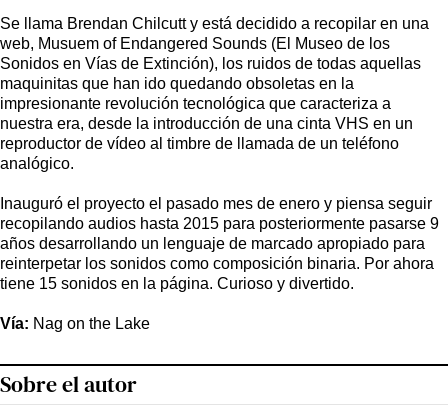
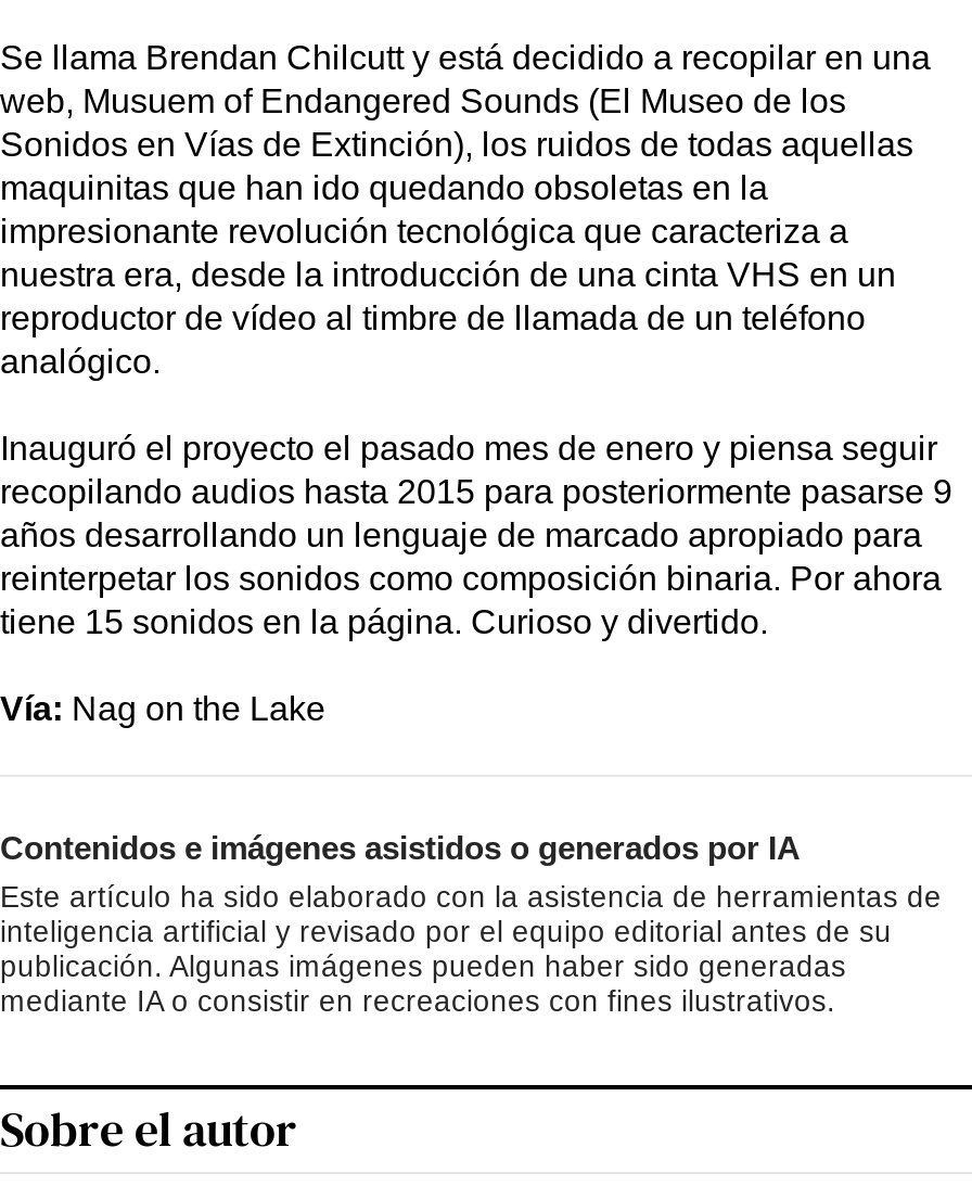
+ Contenidos e imágenes asistidos o generados por IA
+ Este artículo ha sido elaborado con la asistencia de herramientas de
+ inteligencia artificial y revisado por el equipo editorial antes de su
+ publicación. Algunas imágenes pueden haber sido generadas
+ mediante IA o consistir en recreaciones con fines ilustrativos.
